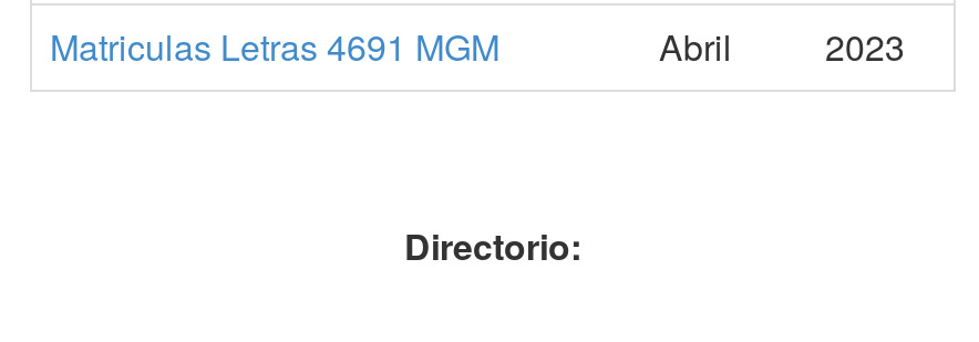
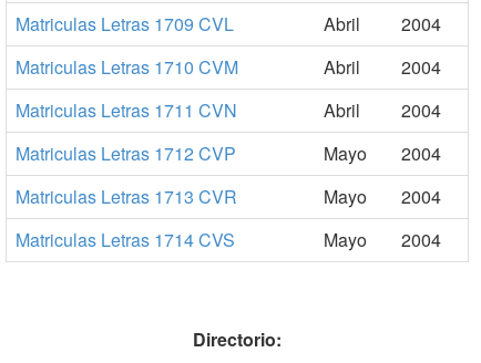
- Matriculas Letras 4691 MGM
+ Matriculas Letras 1709 CVL

- 2023
+ 2004
+ Matriculas Letras 1710 CVM
+ Abril
+ 2004
+ Matriculas Letras 1711 CVN
+ Abril
+ 2004
+ Matriculas Letras 1712 CVP
+ Mayo
+ 2004
+ Matriculas Letras 1713 CVR
+ Mayo
+ 2004
+ Matriculas Letras 1714 CVS
+ Mayo
+ 2004
